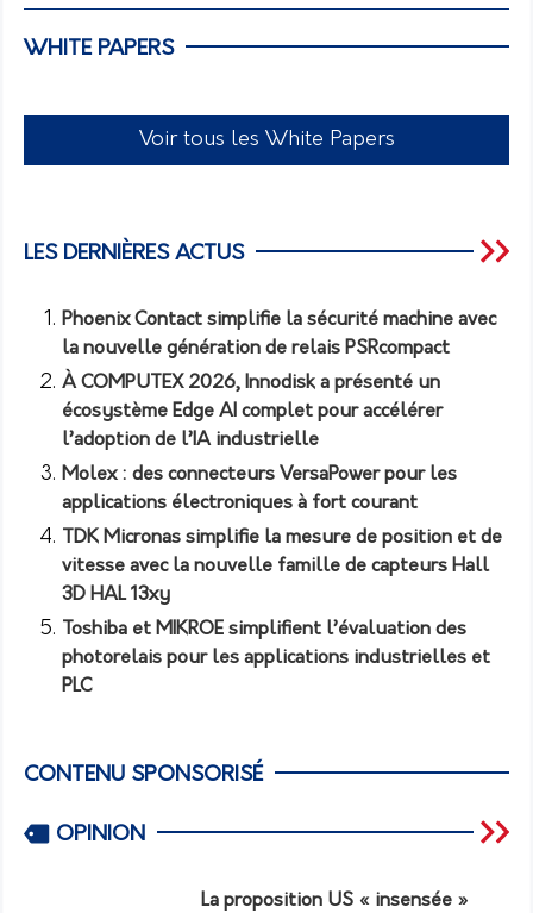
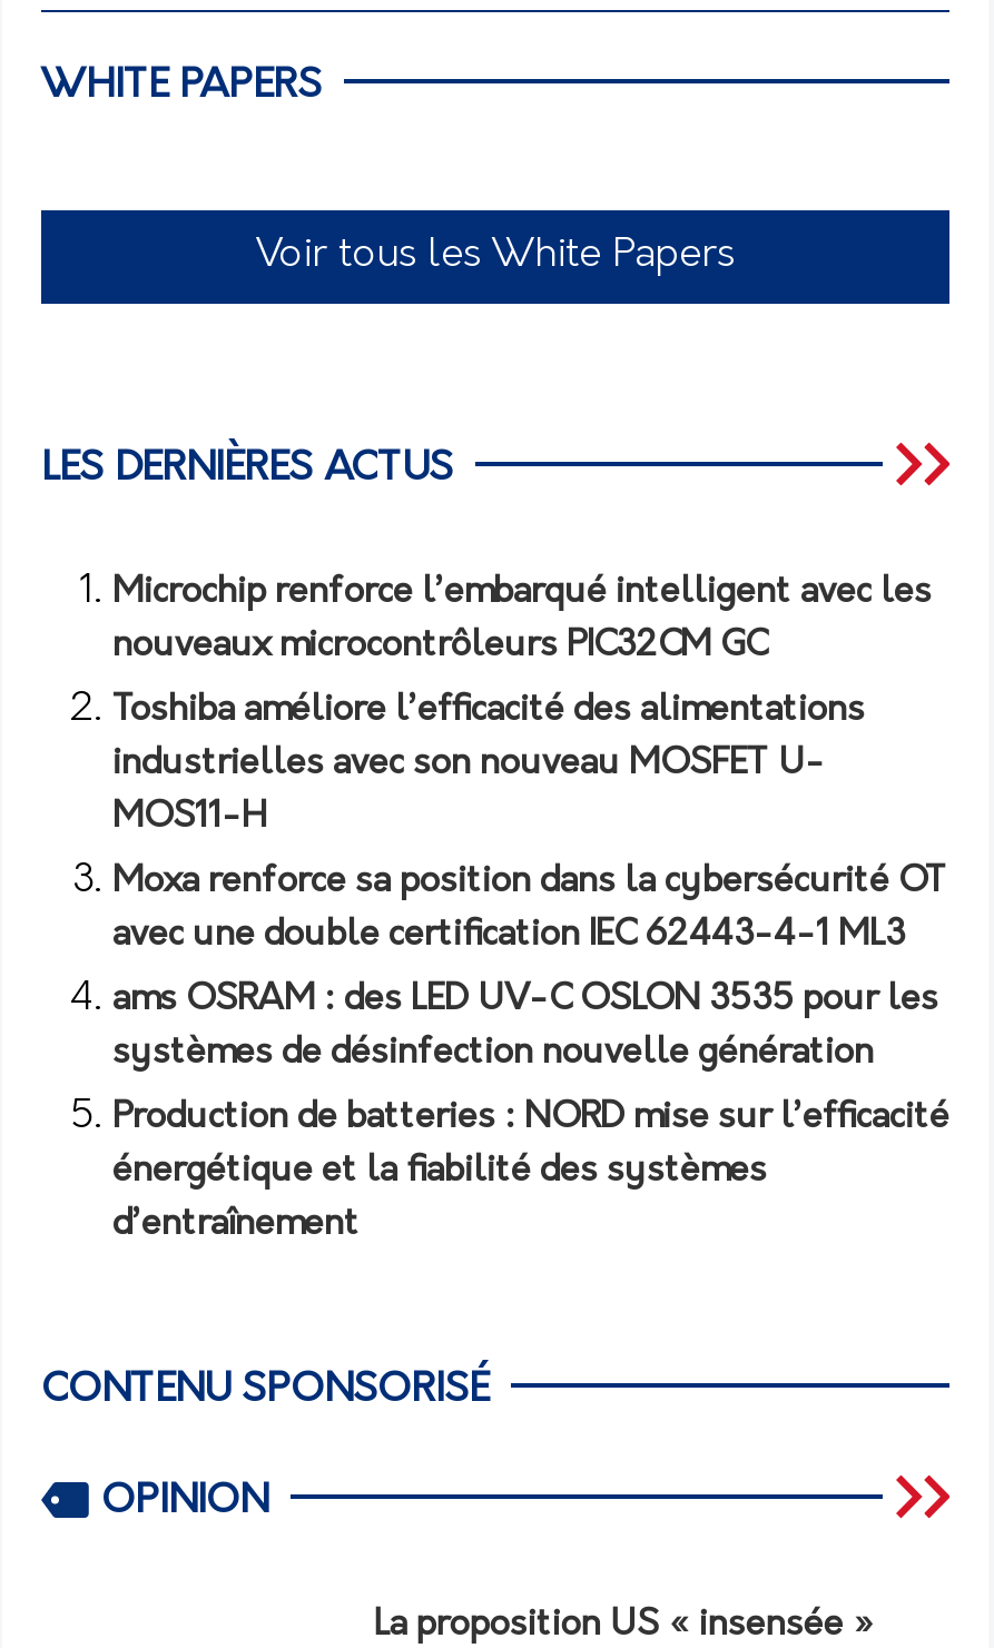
- Phoenix Contact simplifie la sécurité machine avec
- la nouvelle génération de relais PSRcompact
- À COMPUTEX 2026, Innodisk a présenté un
- écosystème Edge AI complet pour accélérer
- l’adoption de l’IA industrielle
- Molex : des connecteurs VersaPower pour les
- applications électroniques à fort courant
- TDK Micronas simplifie la mesure de position et de
- vitesse avec la nouvelle famille de capteurs Hall
- 3D HAL 13xy
- Toshiba et MIKROE simplifient l’évaluation des
- photorelais pour les applications industrielles et
- PLC
+ Microchip renforce l’embarqué intelligent avec les
+ nouveaux microcontrôleurs PIC32CM GC
+ Toshiba améliore l’efficacité des alimentations
+ industrielles avec son nouveau MOSFET U-
+ MOS11-H
+ Moxa renforce sa position dans la cybersécurité OT
+ avec une double certification IEC 62443-4-1 ML3
+ ams OSRAM : des LED UV-C OSLON 3535 pour les
+ systèmes de désinfection nouvelle génération
+ Production de batteries : NORD mise sur l’efficacité
+ énergétique et la fiabilité des systèmes
+ d’entraînement
